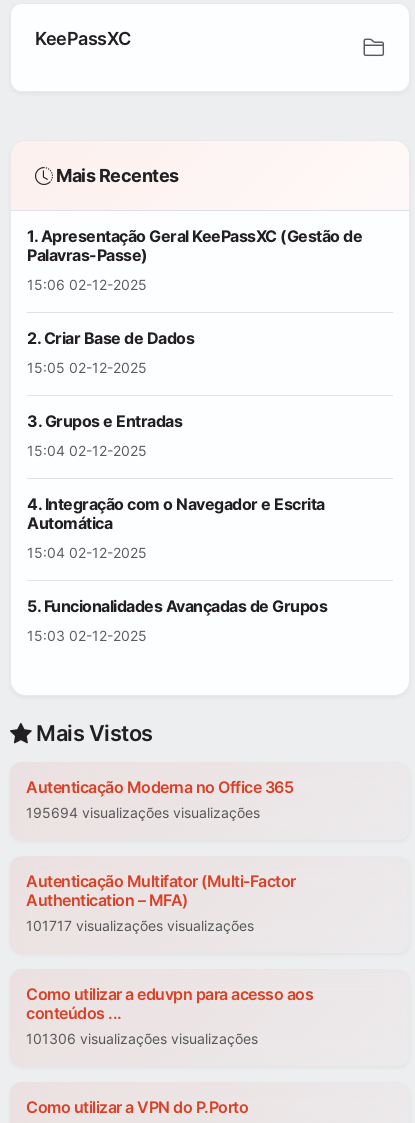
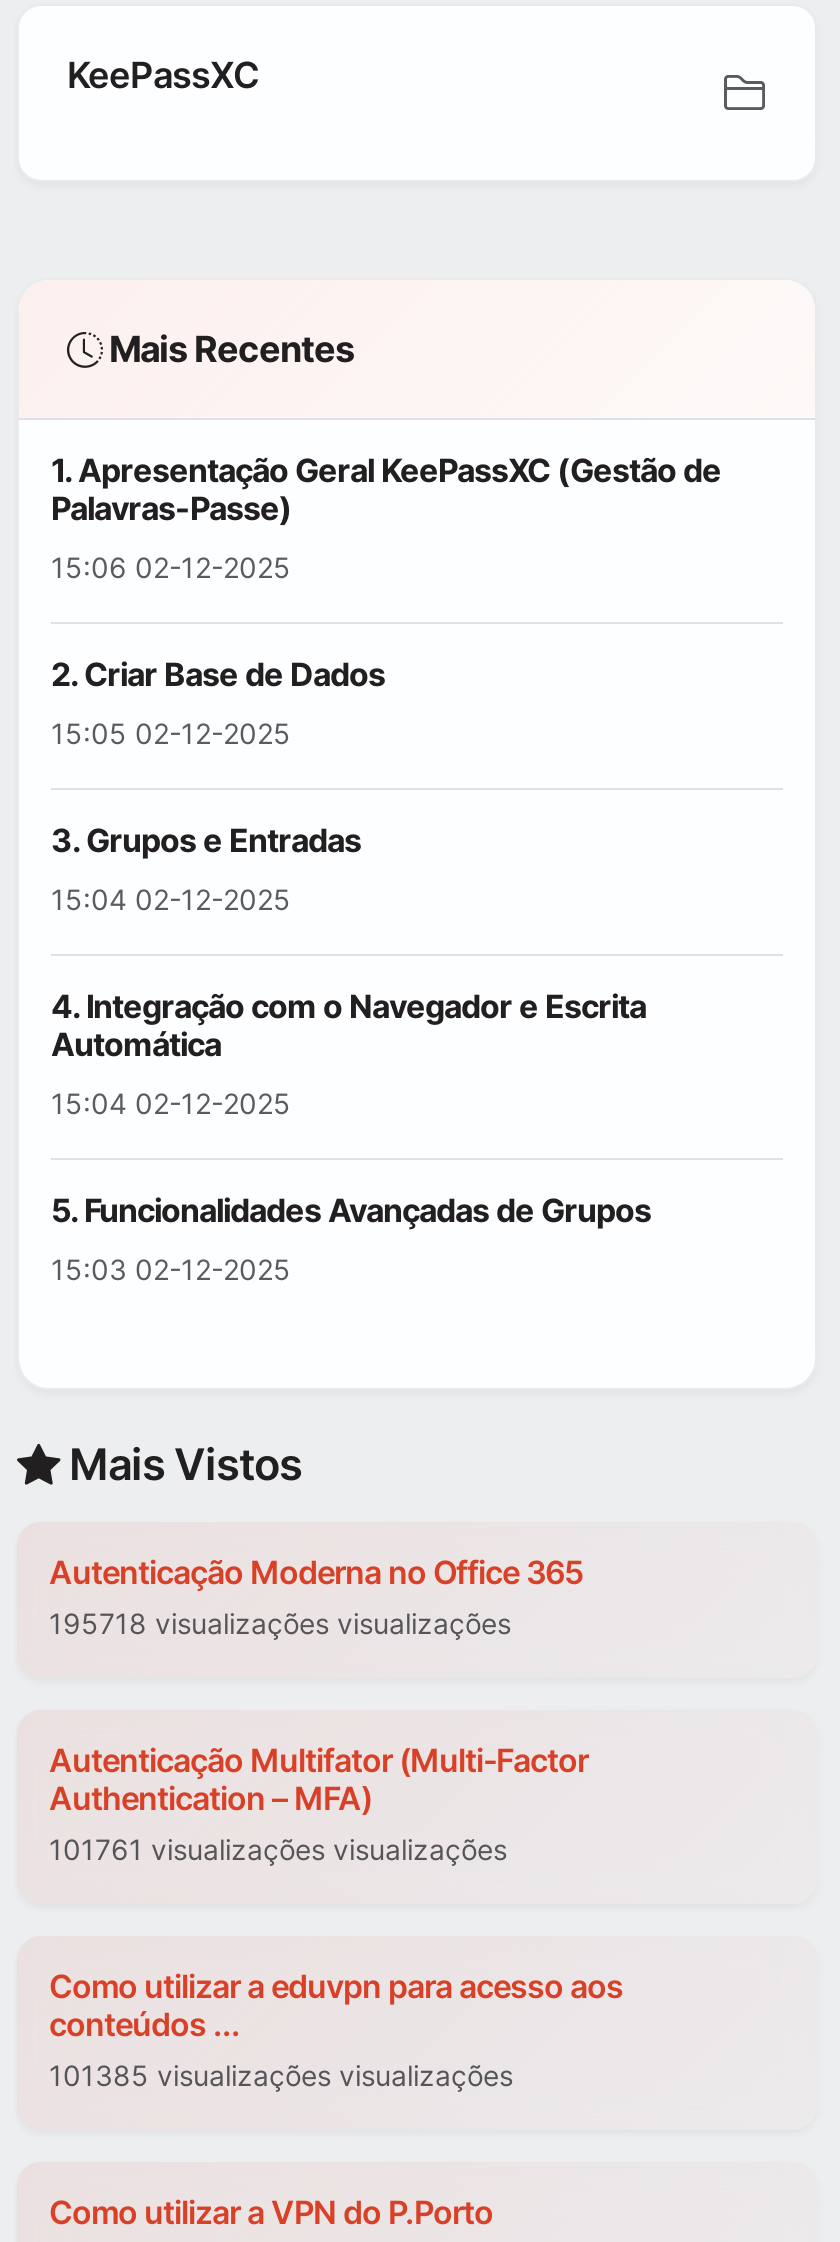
- 195694 visualizações visualizações
+ 195718 visualizações visualizações

- 101717 visualizações visualizações
+ 101761 visualizações visualizações

- 101306 visualizações visualizações
+ 101385 visualizações visualizações
